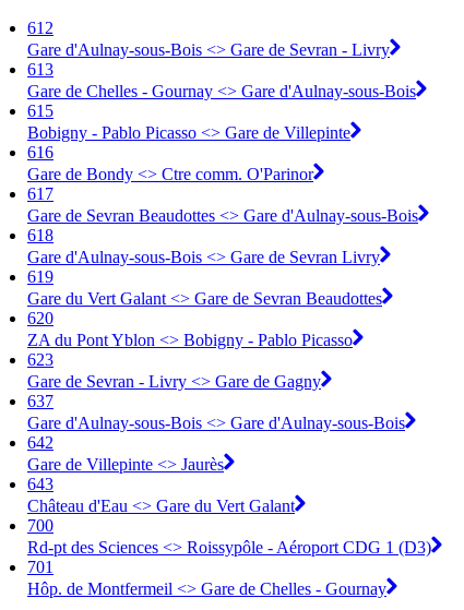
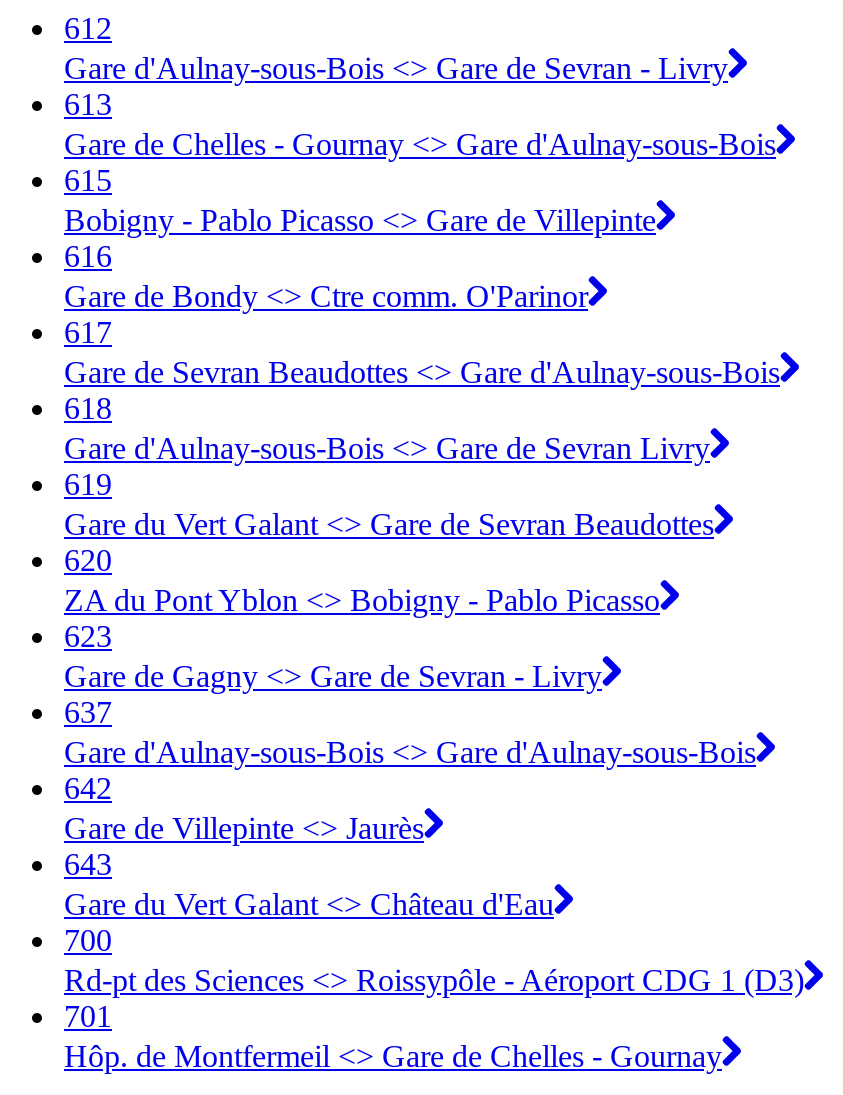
- Gare de Sevran - Livry <> Gare de Gagny
+ Gare de Gagny <> Gare de Sevran - Livry

- Château d'Eau <> Gare du Vert Galant
+ Gare du Vert Galant <> Château d'Eau
